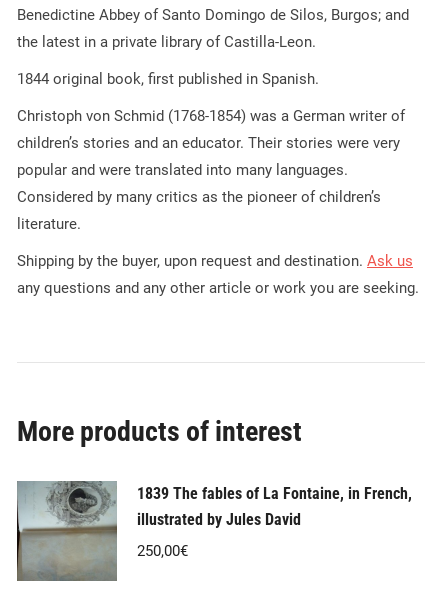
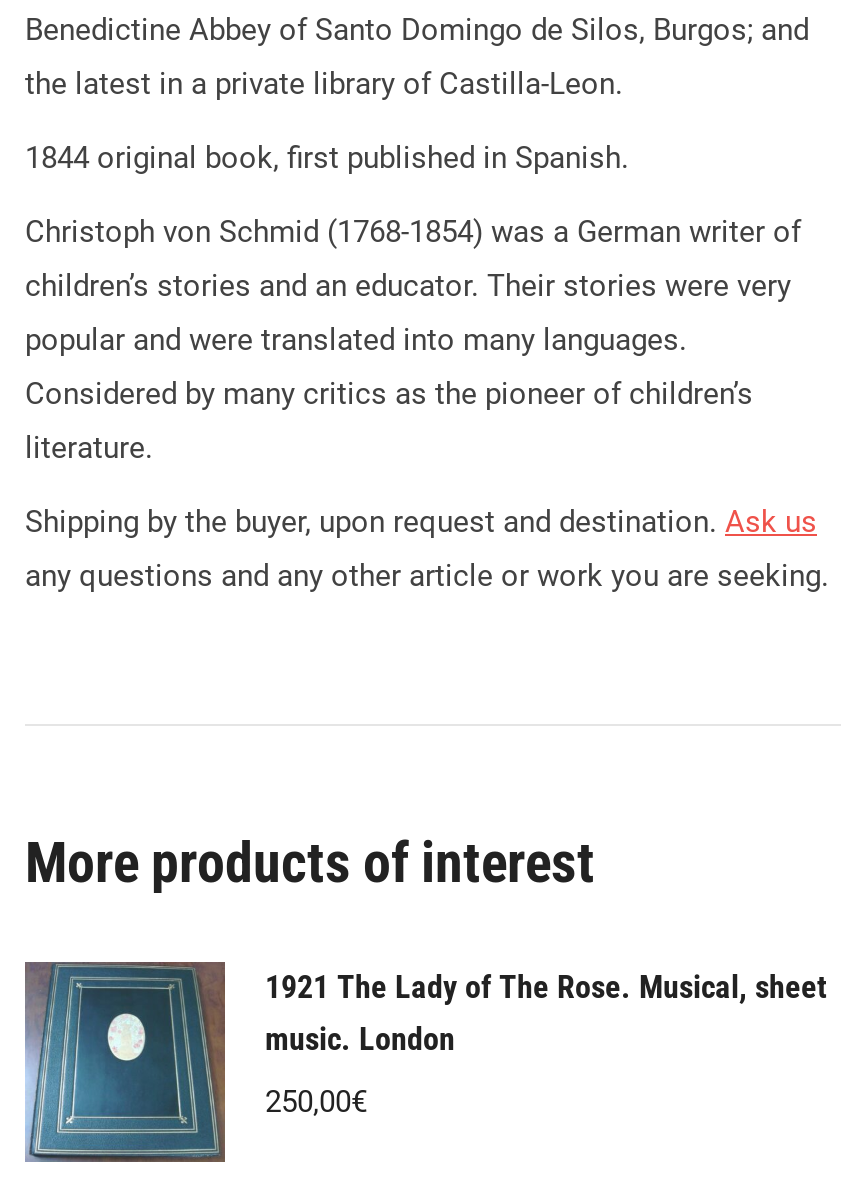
- [image]
- 1839 The fables of La Fontaine, in French,
- illustrated by Jules David
+ [image]
+ 1921 The Lady of The Rose. Musical, sheet
+ music. London
